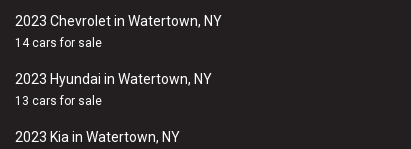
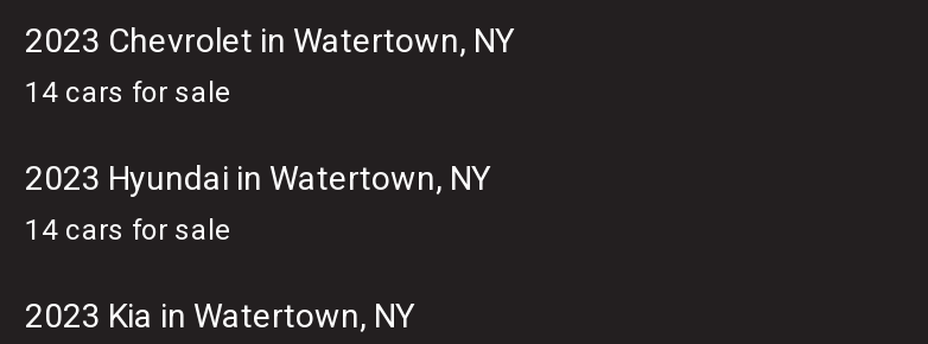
- 13 cars for sale
+ 14 cars for sale
